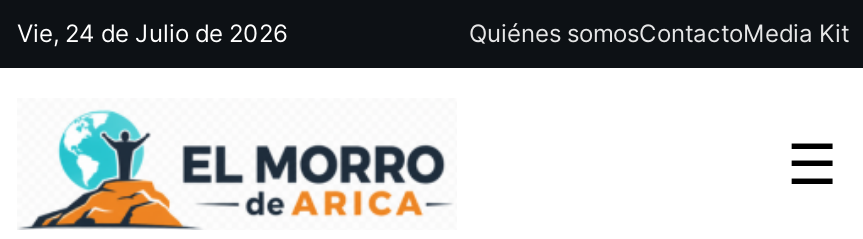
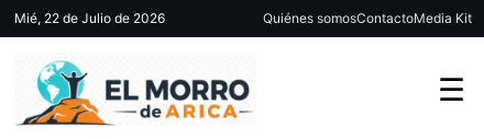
- Vie, 24 de Julio de 2026
+ Mié, 22 de Julio de 2026
